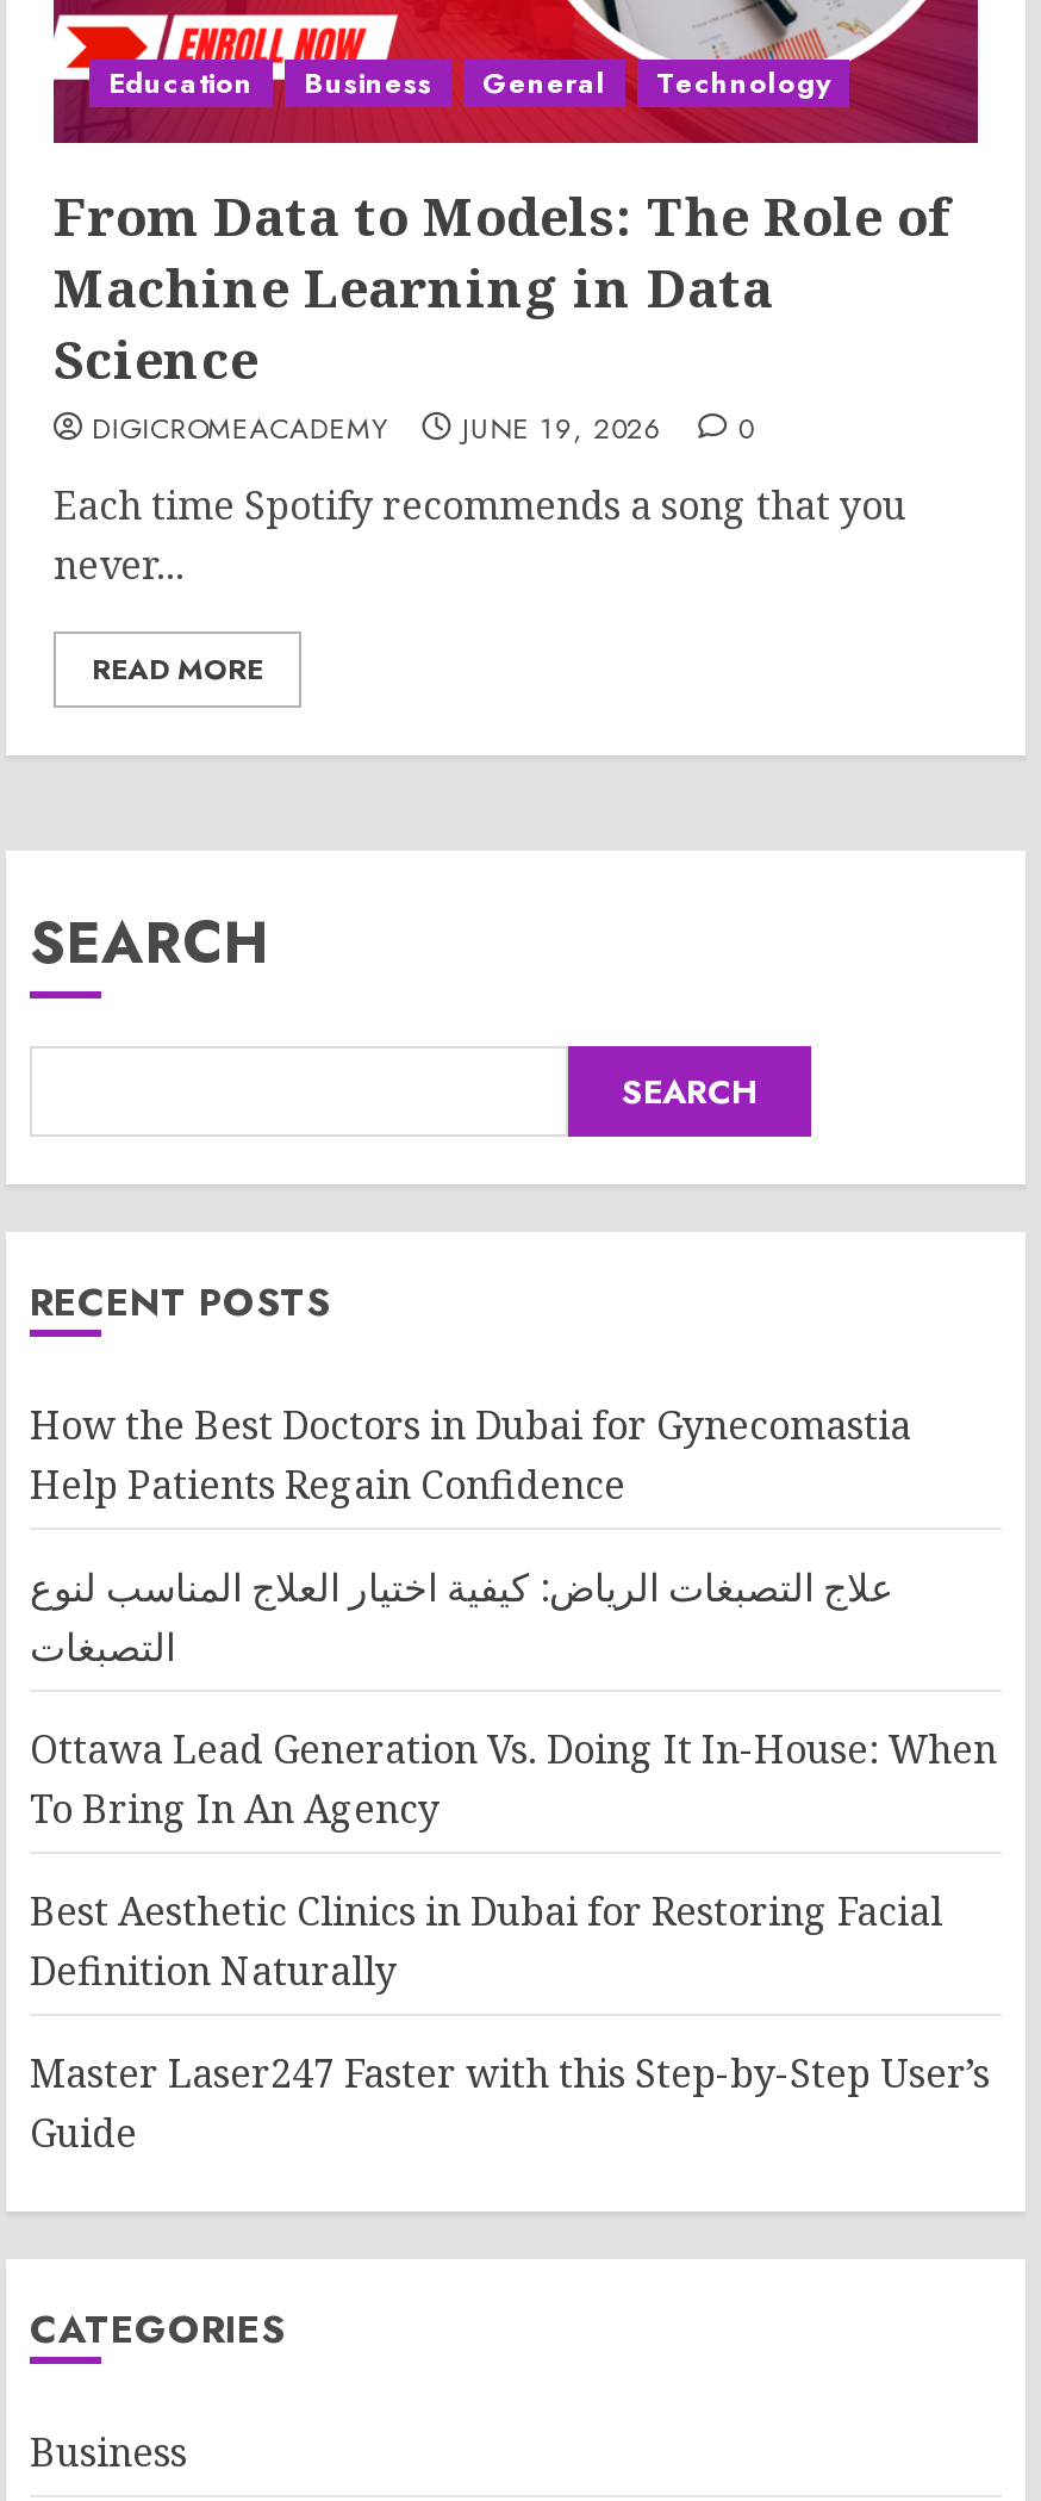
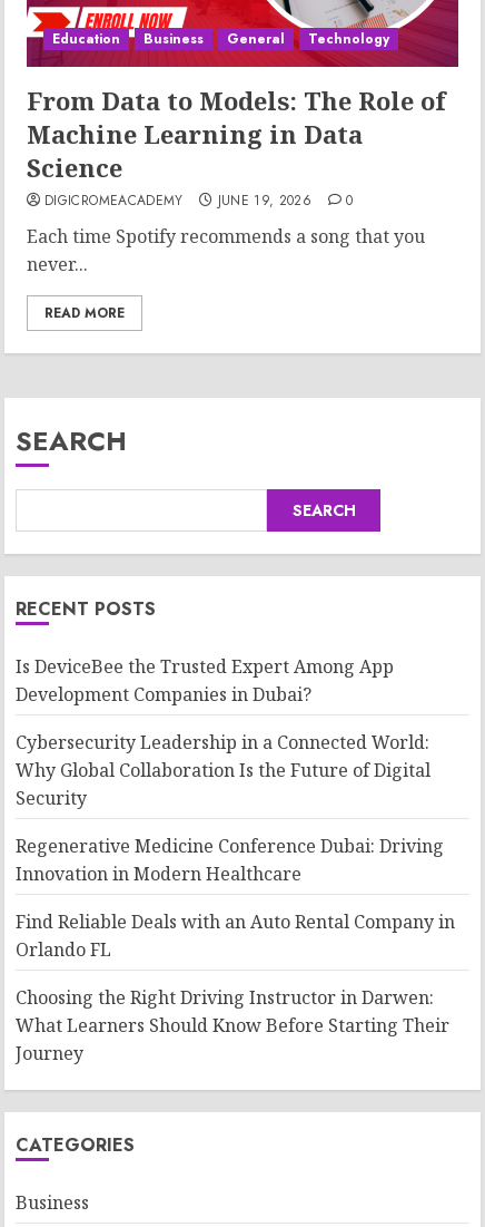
- How the Best Doctors in Dubai for Gynecomastia
- Help Patients Regain Confidence
+ Is DeviceBee the Trusted Expert Among App
+ Development Companies in Dubai?

- علاج التصبغات الرياض: كيفية اختيار العلاج المناسب لنوع
- التصبغات
+ Cybersecurity Leadership in a Connected World:
+ Why Global Collaboration Is the Future of Digital
+ Security

- Ottawa Lead Generation Vs. Doing It In-House: When
- To Bring In An Agency
+ Regenerative Medicine Conference Dubai: Driving
+ Innovation in Modern Healthcare

- Best Aesthetic Clinics in Dubai for Restoring Facial
- Definition Naturally
+ Find Reliable Deals with an Auto Rental Company in
+ Orlando FL

- Master Laser247 Faster with this Step-by-Step User’s
- Guide
+ Choosing the Right Driving Instructor in Darwen:
+ What Learners Should Know Before Starting Their
+ Journey
